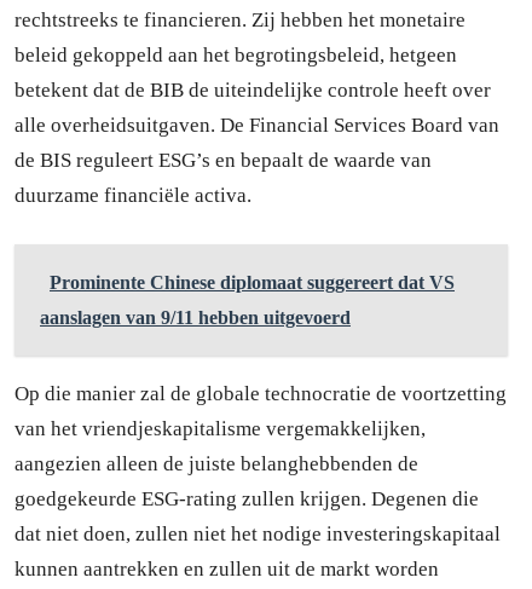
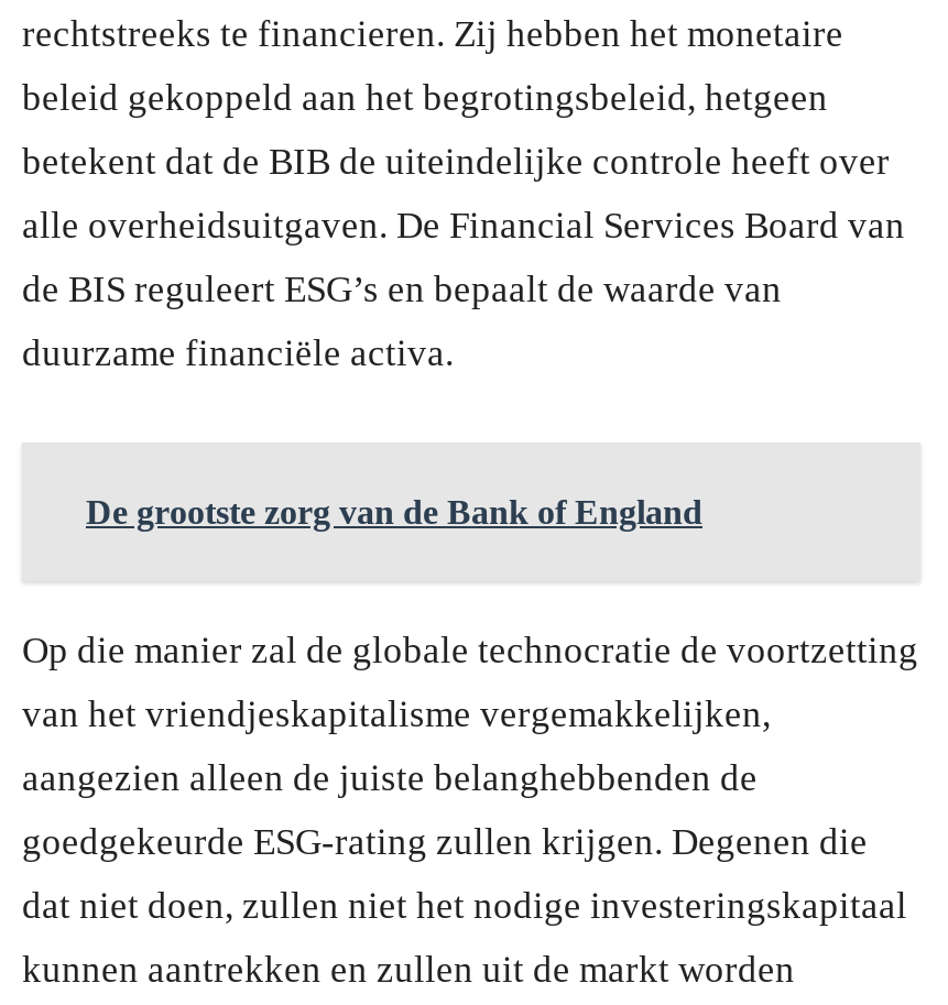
- Prominente Chinese diplomaat suggereert dat VS
- aanslagen van 9/11 hebben uitgevoerd
+ De grootste zorg van de Bank of England
